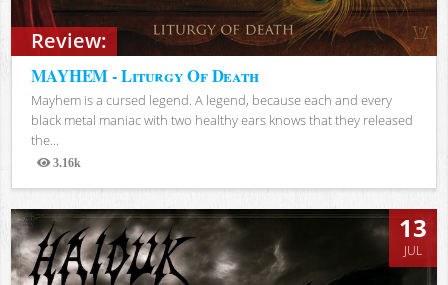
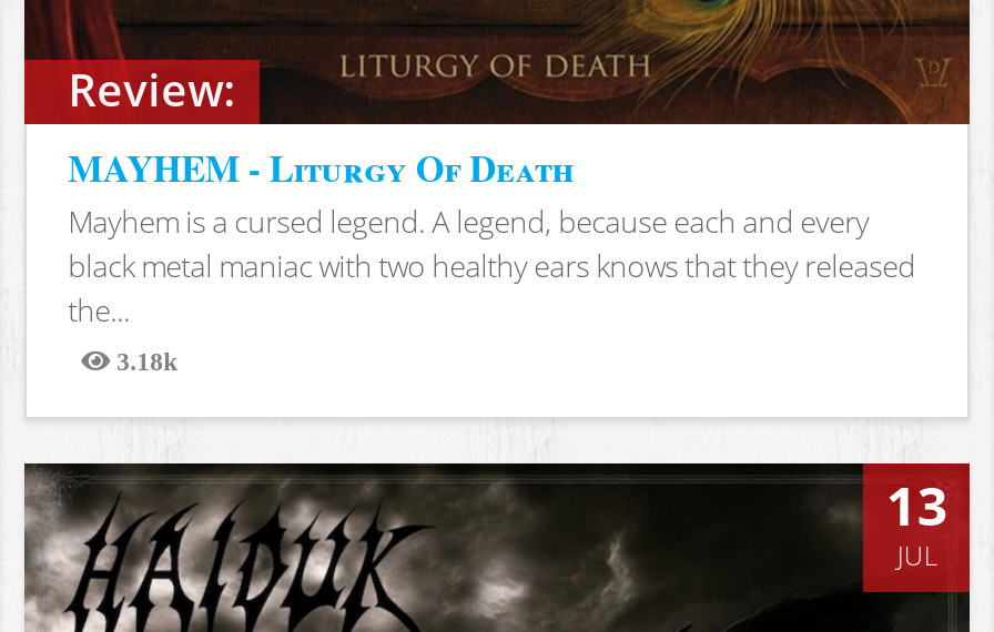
- 3.16k
+ 3.18k
